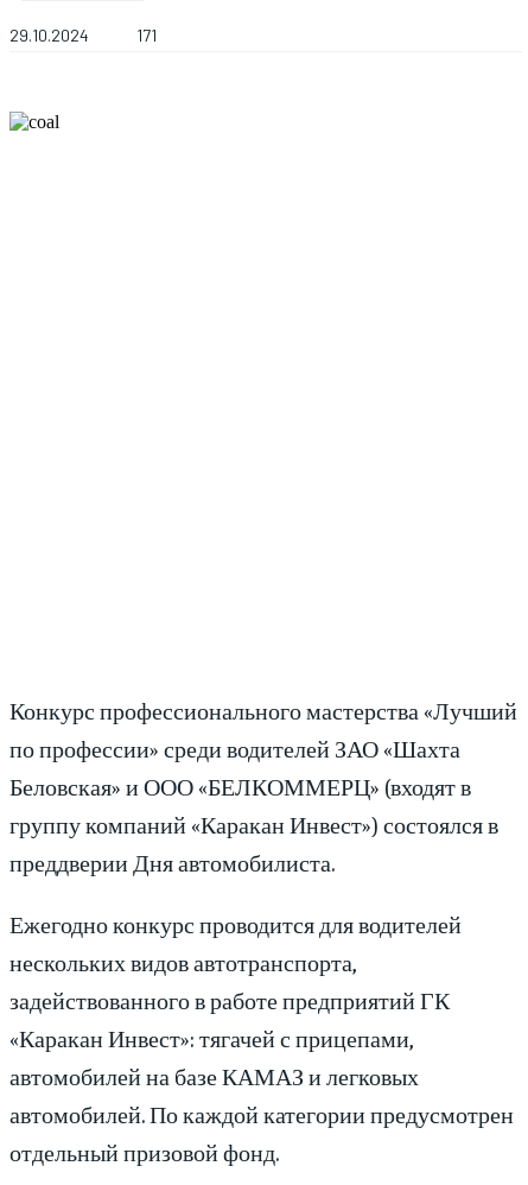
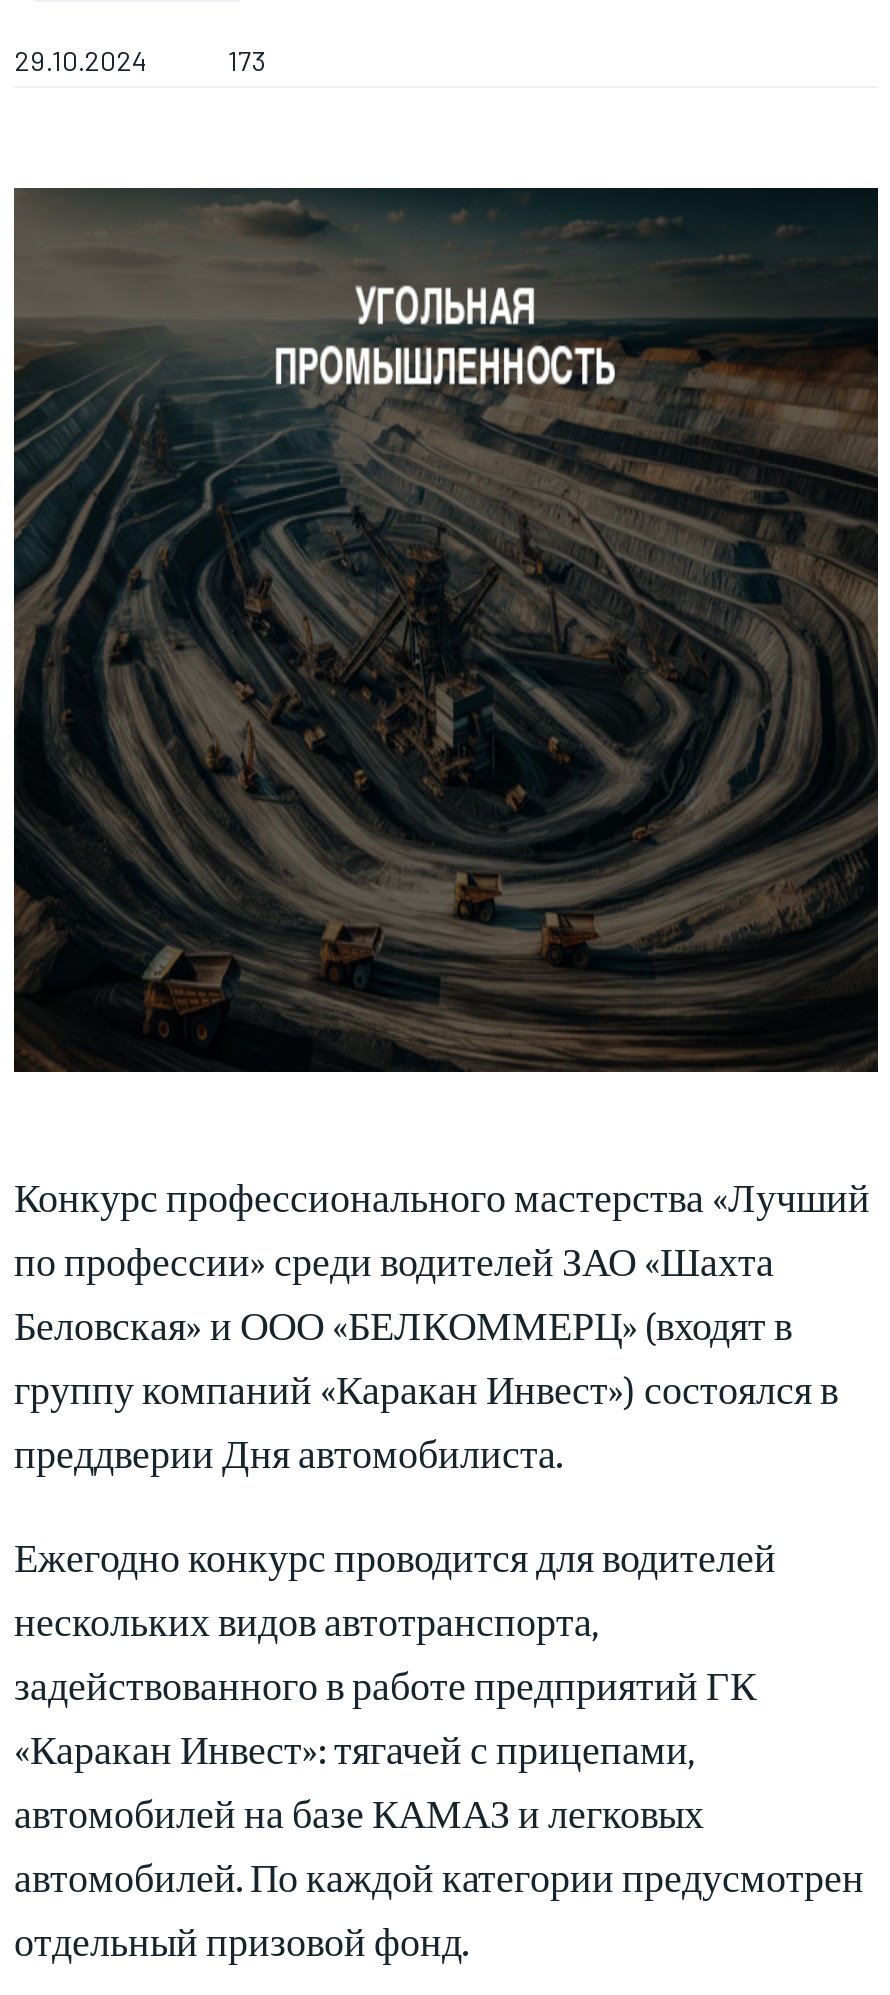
- 171
+ 173

+ [image]
